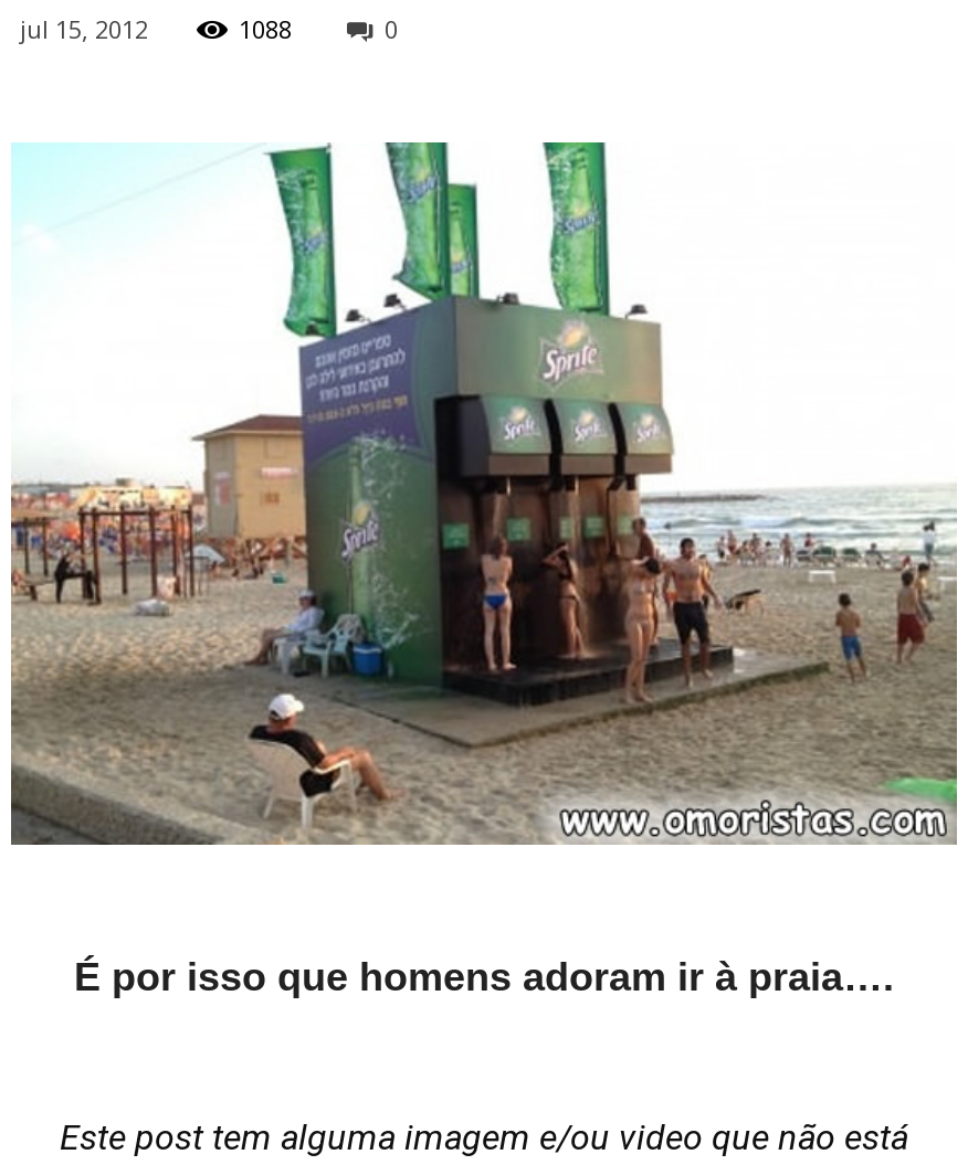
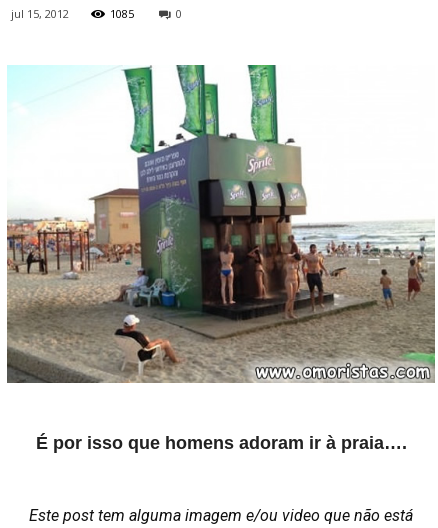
- 1088
+ 1085
